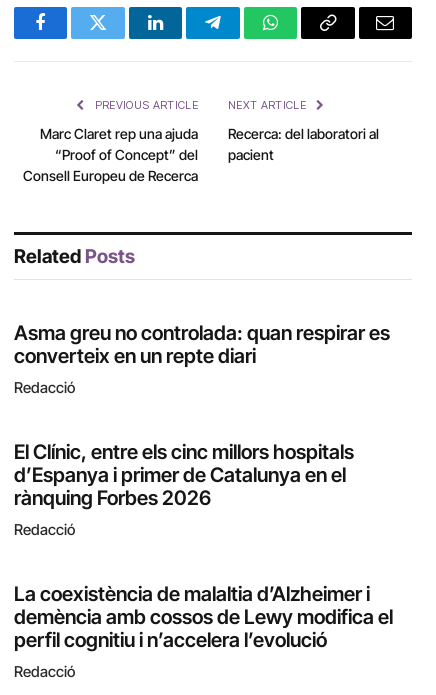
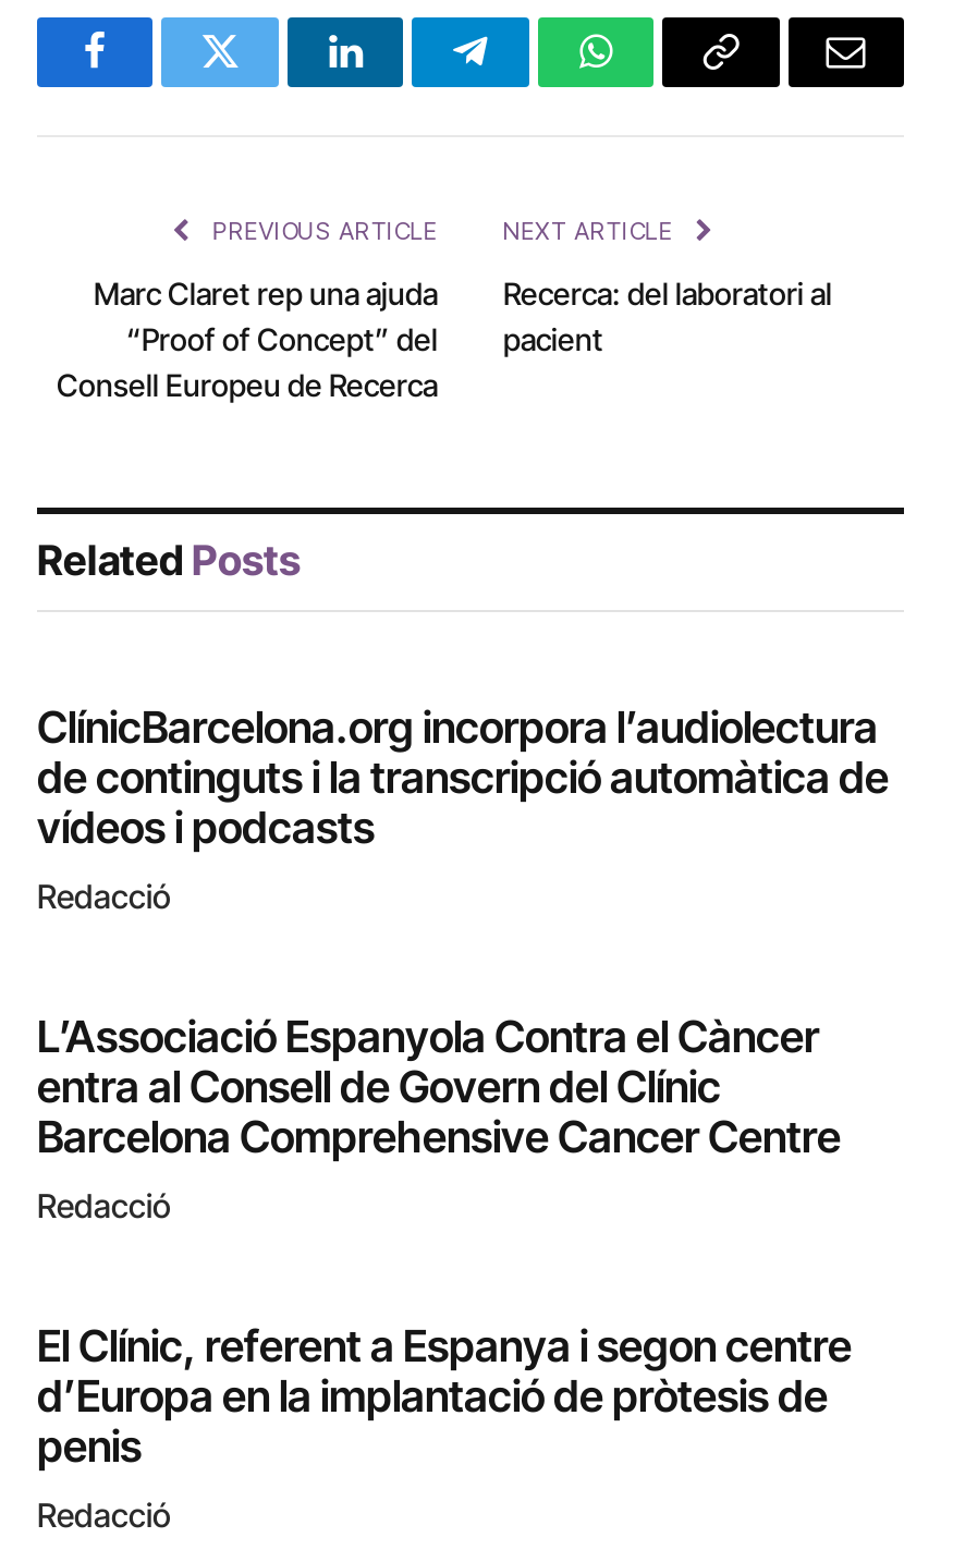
- Asma greu no controlada: quan respirar es
- converteix en un repte diari
+ ClínicBarcelona.org incorpora l’audiolectura
+ de continguts i la transcripció automàtica de
+ vídeos i podcasts

- El Clínic, entre els cinc millors hospitals
- d’Espanya i primer de Catalunya en el
- rànquing Forbes 2026
+ L’Associació Espanyola Contra el Càncer
+ entra al Consell de Govern del Clínic
+ Barcelona Comprehensive Cancer Centre

- La coexistència de malaltia d’Alzheimer i
- demència amb cossos de Lewy modifica el
- perfil cognitiu i n’accelera l’evolució
+ El Clínic, referent a Espanya i segon centre
+ d’Europa en la implantació de pròtesis de
+ penis
